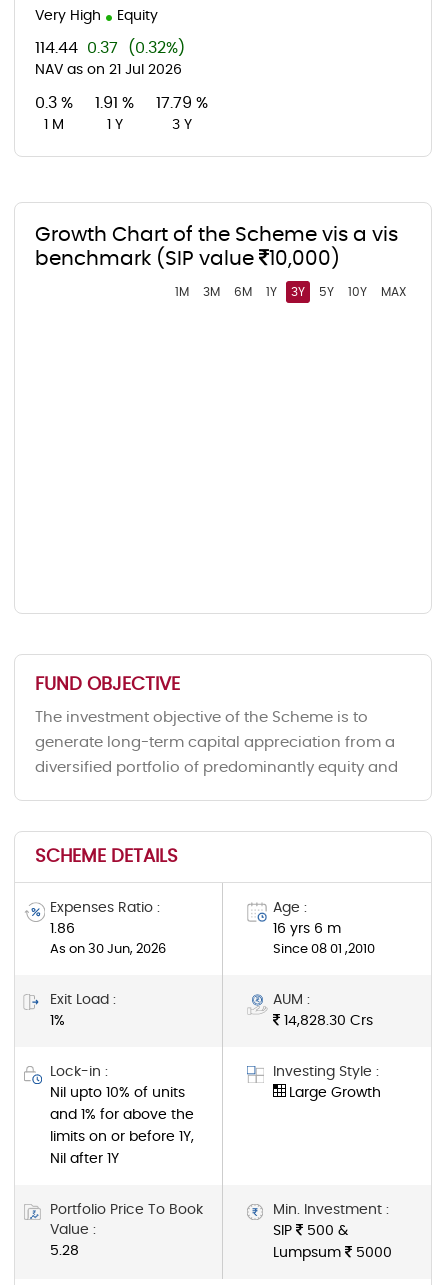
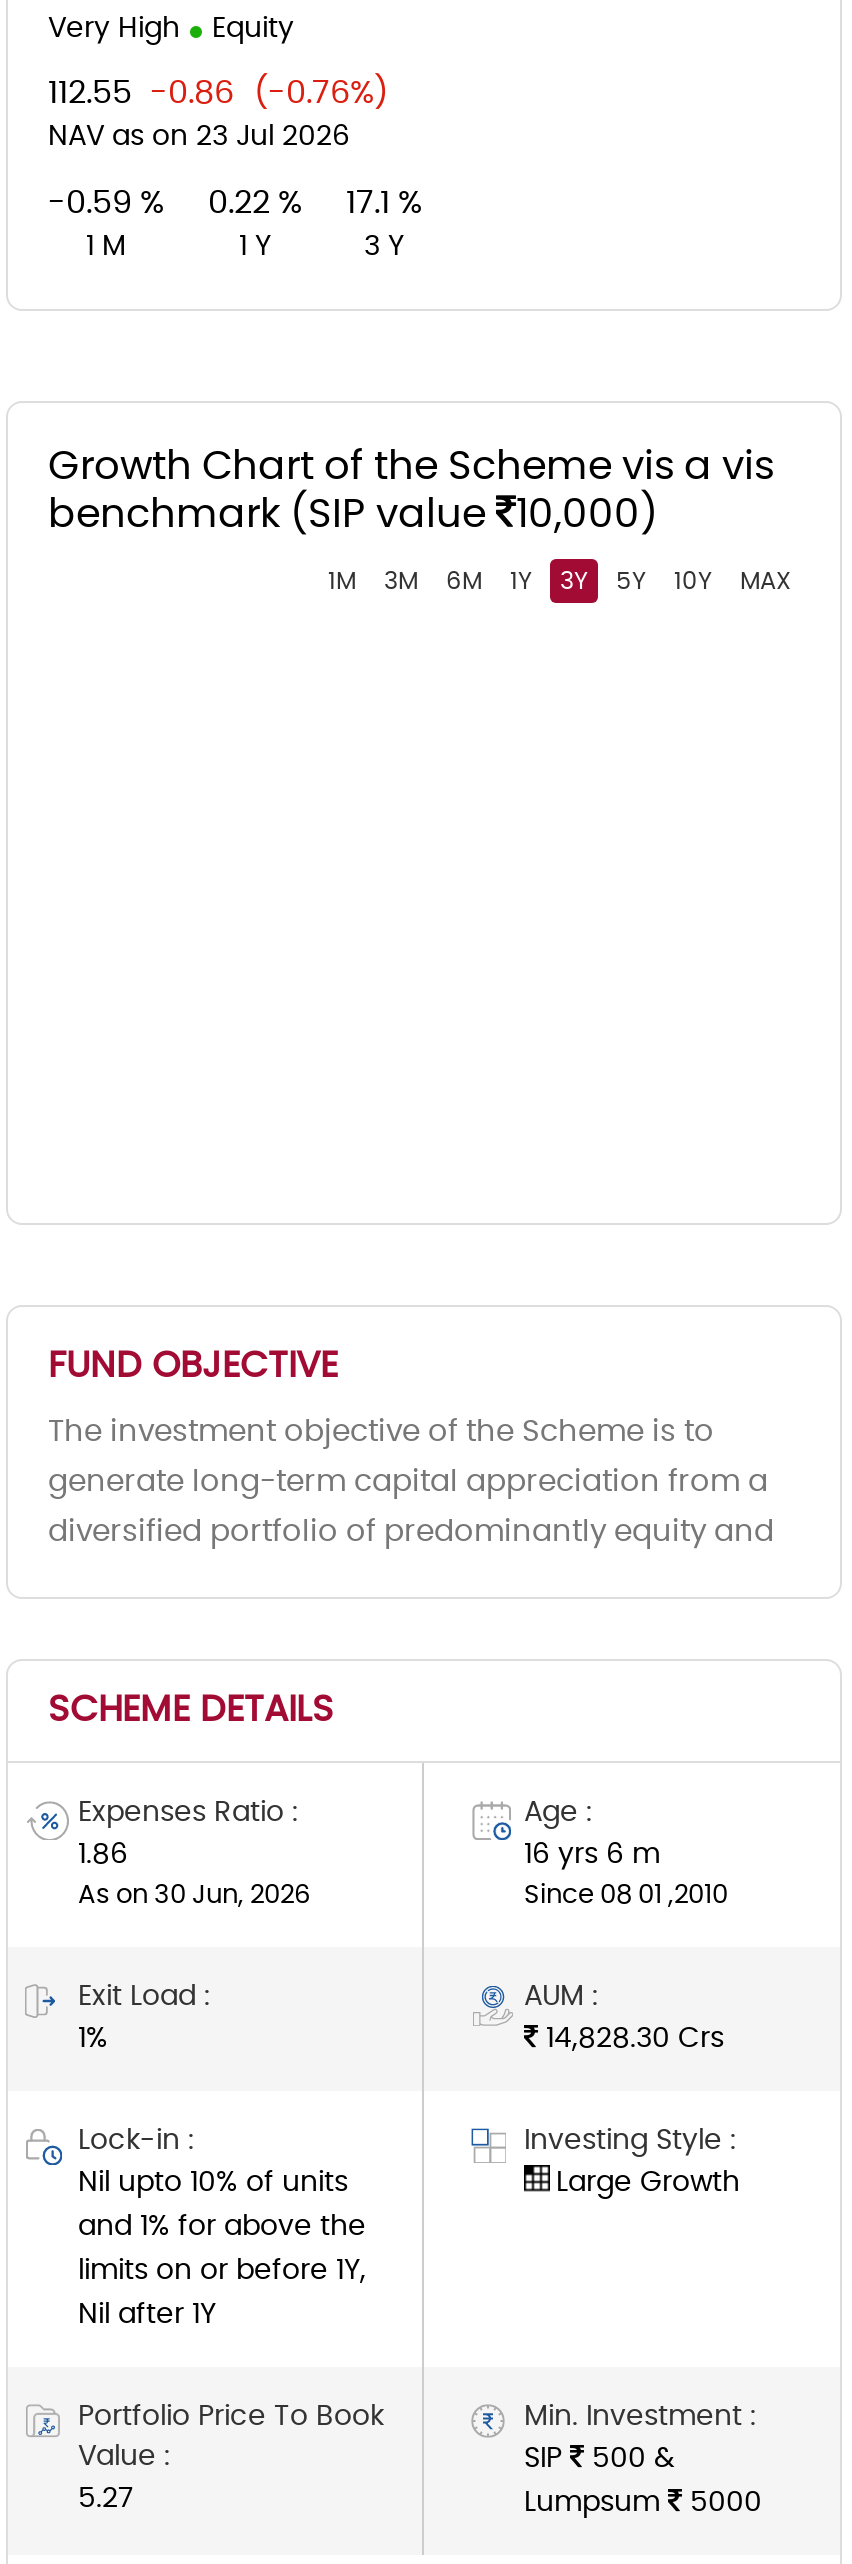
- 114.44 0.37
+ 112.55 -0.86

- (0.32%)
+ (-0.76%)

- NAV as on 21 Jul 2026
+ NAV as on 23 Jul 2026

- 0.3 %
+ -0.59 %

- 1.91 %
+ 0.22 %

- 17.79 %
+ 17.1 %

- 5.28
+ 5.27
